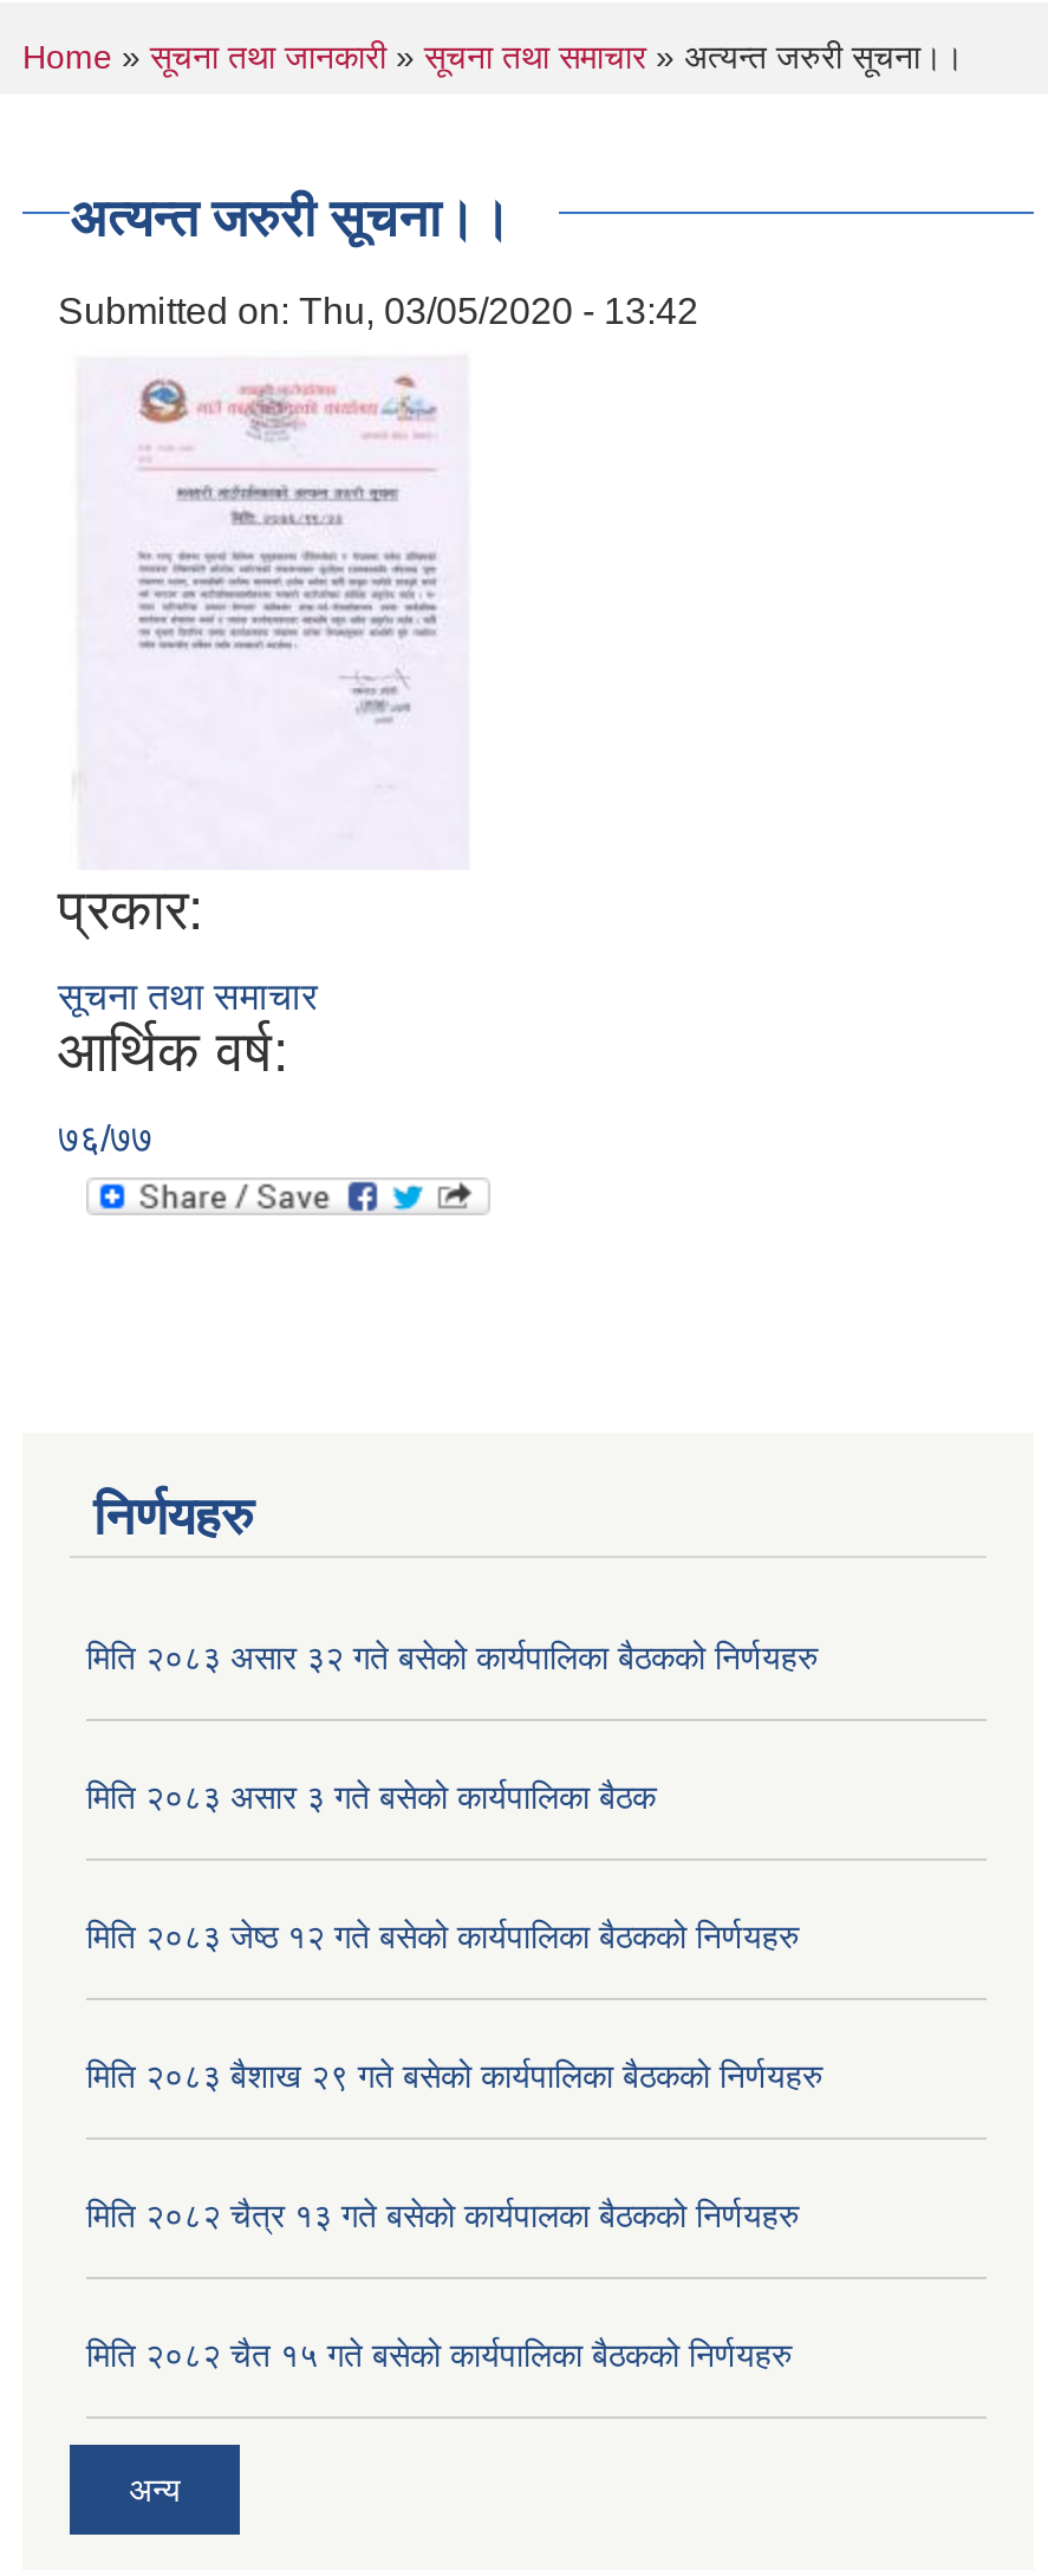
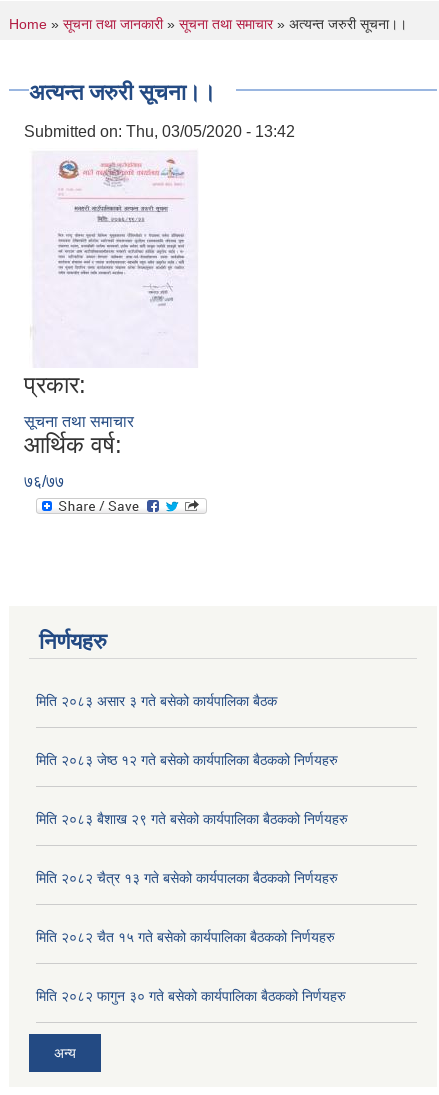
- मिति २०८३ असार ३२ गते बसेको कार्यपालिका बैठकको निर्णयहरु

moved up: मिति २०८३ असार ३ गते बसेको कार्यपालिका बैठक | मिति २०८३ जेष्ठ १२ गते बसेको कार्यपालिका बैठकको निर्णयहरु | मिति २०८३ बैशाख २९ गते बसेको कार्यपालिका बैठकको निर्णयहरु | मिति २०८२ चैत्र १३ गते बसेको कार्यपालका बैठकको निर्णयहरु | मिति २०८२ चैत १५ गते बसेको कार्यपालिका बैठकको निर्णयहरु

+ मिति २०८२ फागुन ३० गते बसेको कार्यपालिका बैठकको निर्णयहरु
